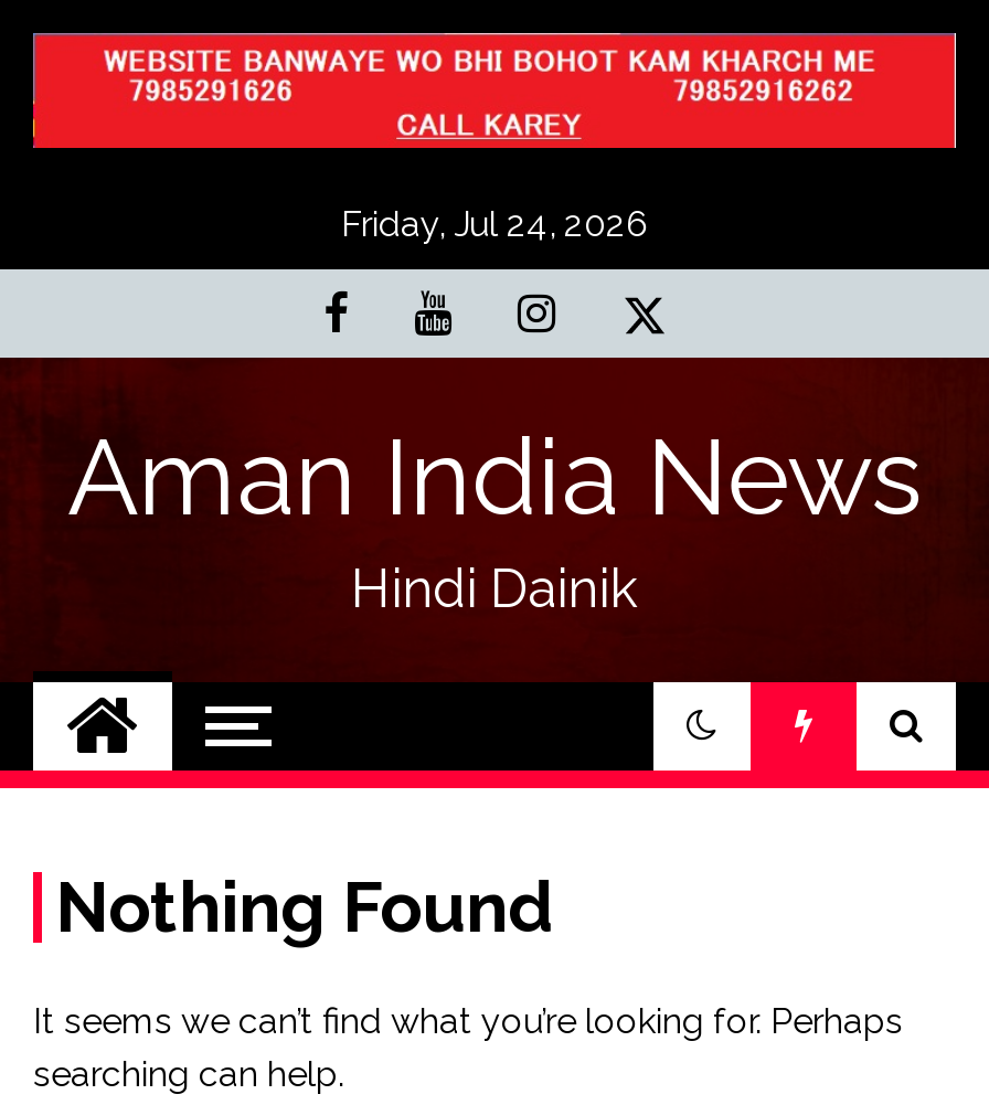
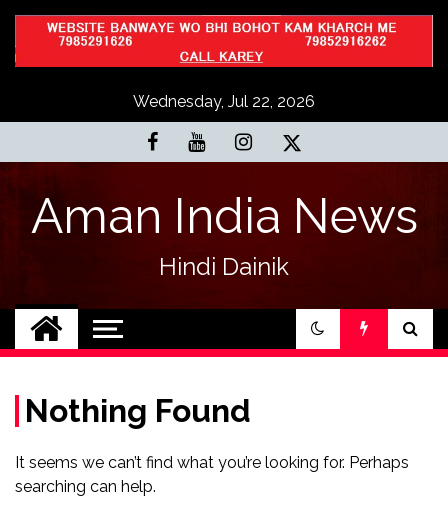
- Friday, Jul 24, 2026
+ Wednesday, Jul 22, 2026
